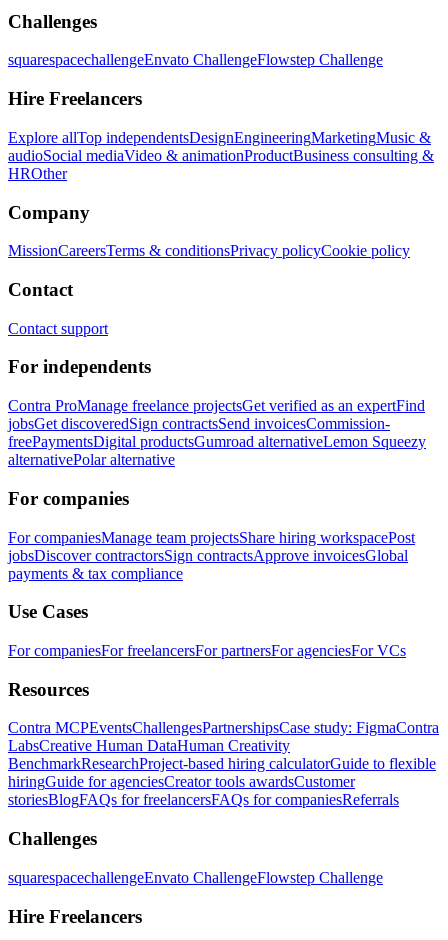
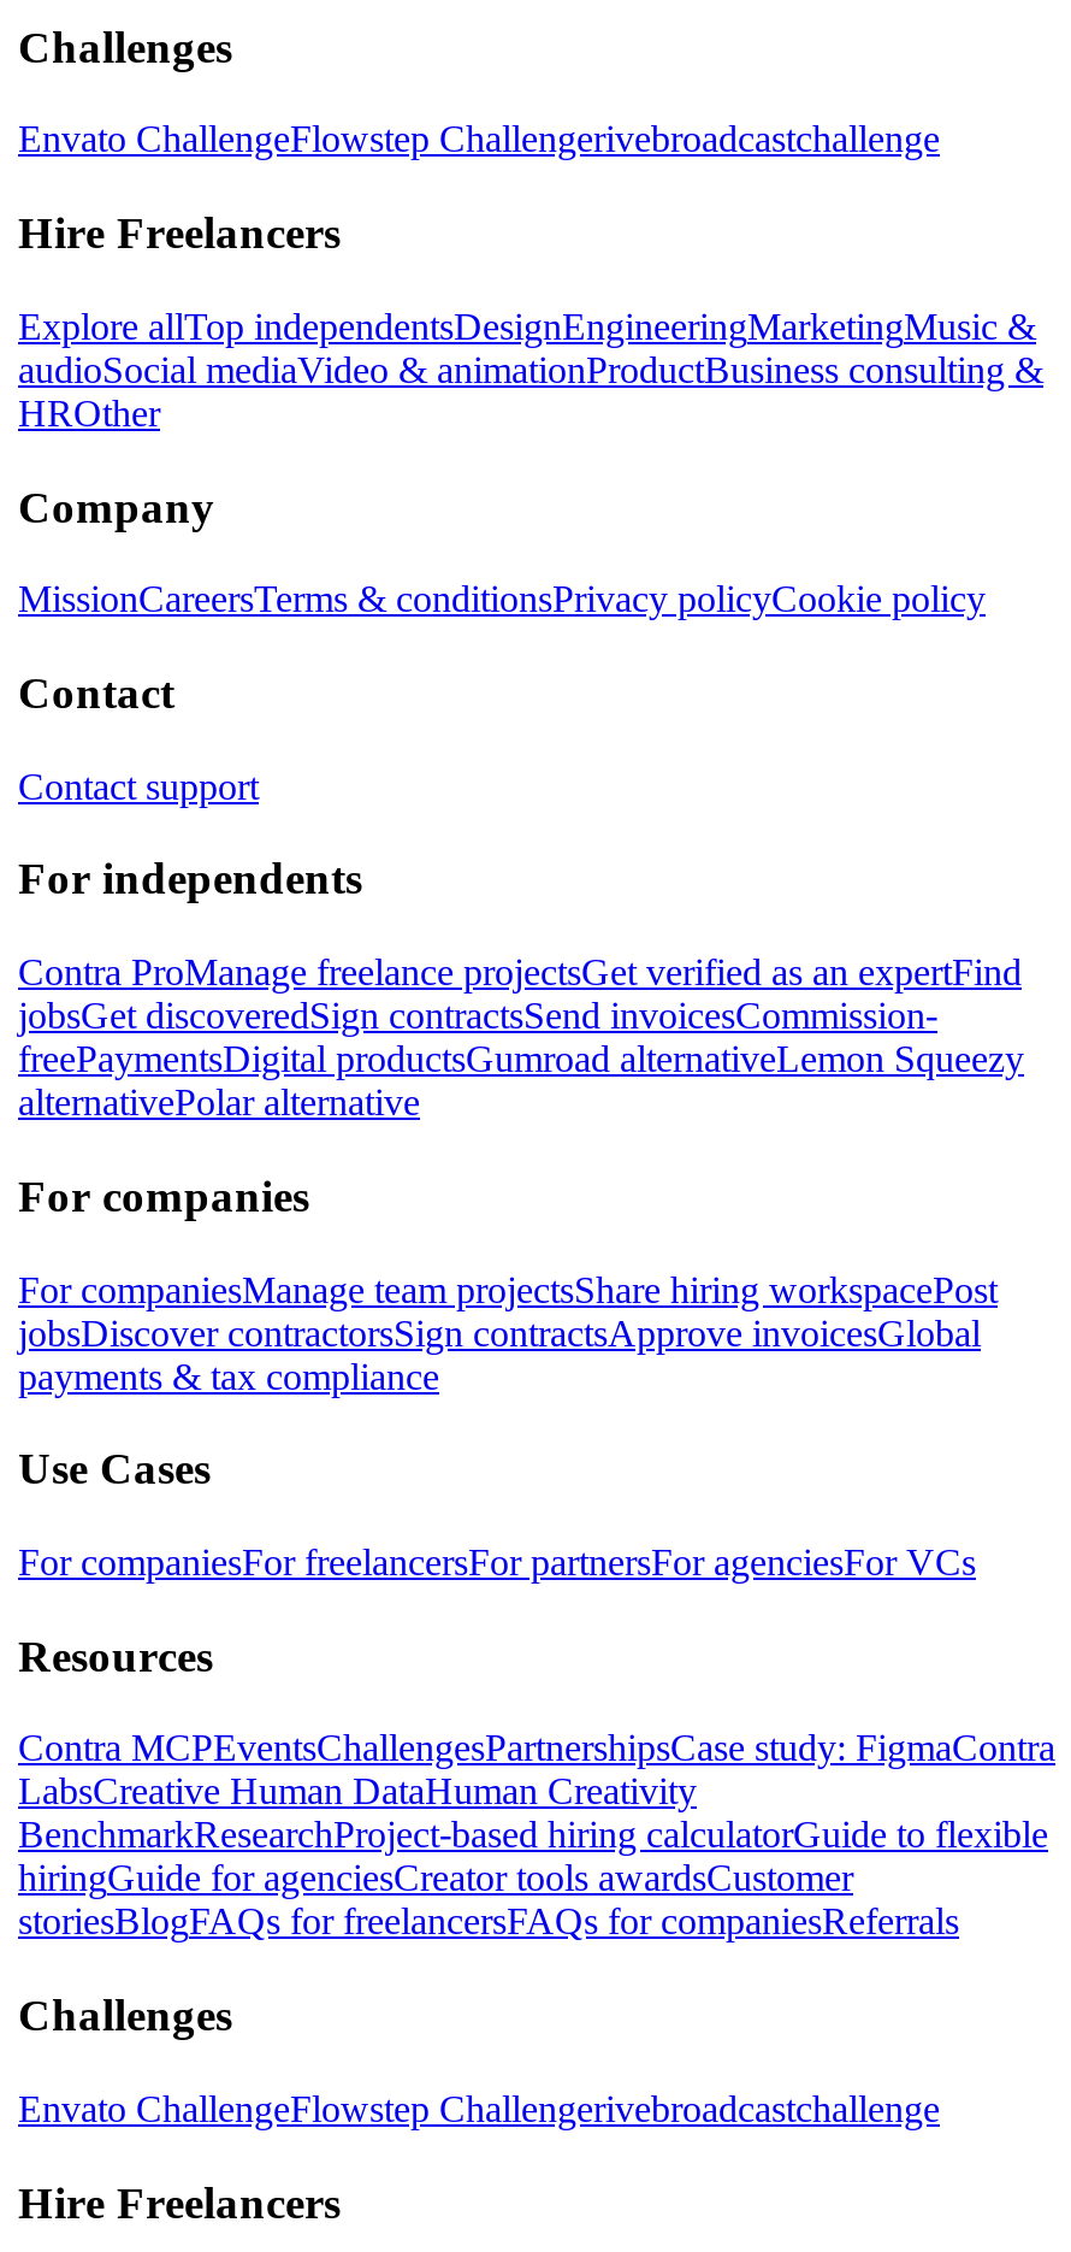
- squarespacechallengeEnvato ChallengeFlowstep Challenge
+ Envato ChallengeFlowstep Challengerivebroadcastchallenge

- squarespacechallengeEnvato ChallengeFlowstep Challenge
+ Envato ChallengeFlowstep Challengerivebroadcastchallenge
